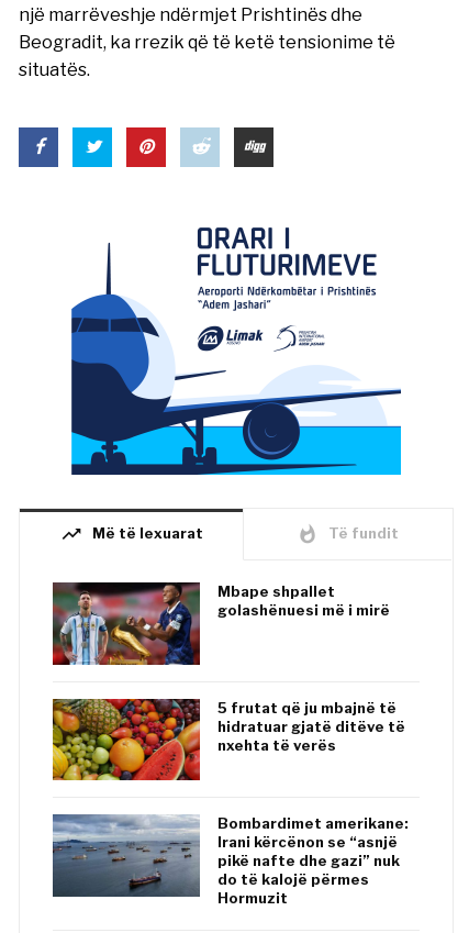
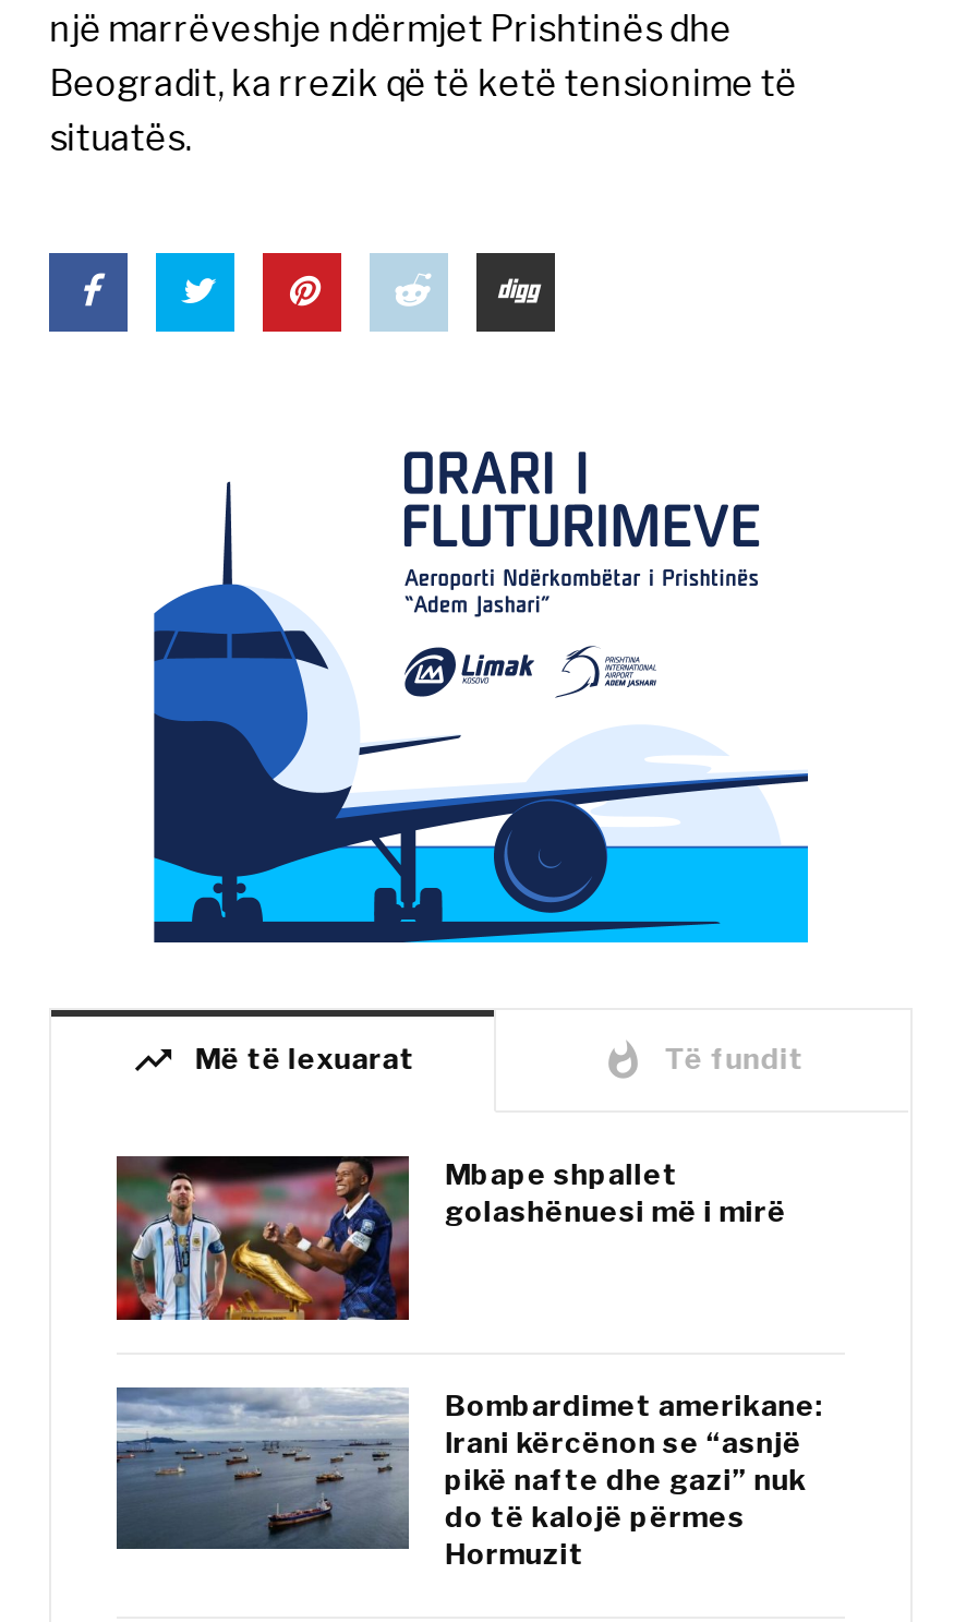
- [image]
- 5 frutat që ju mbajnë të
- hidratuar gjatë ditëve të
- nxehta të verës
